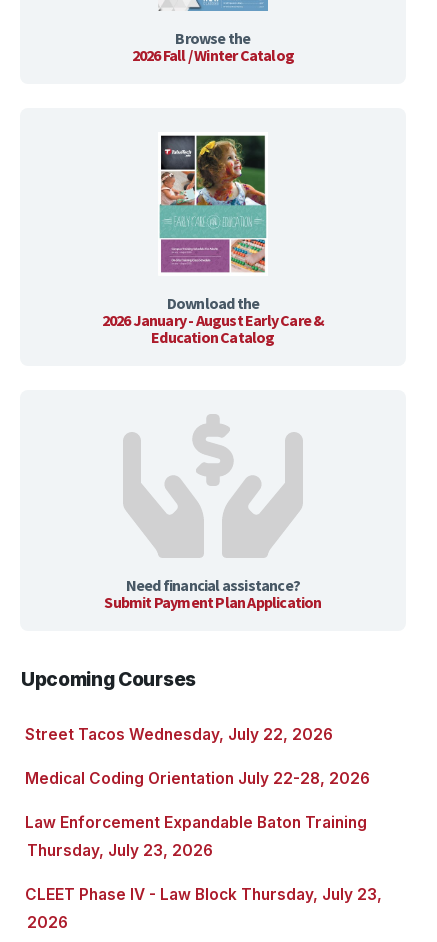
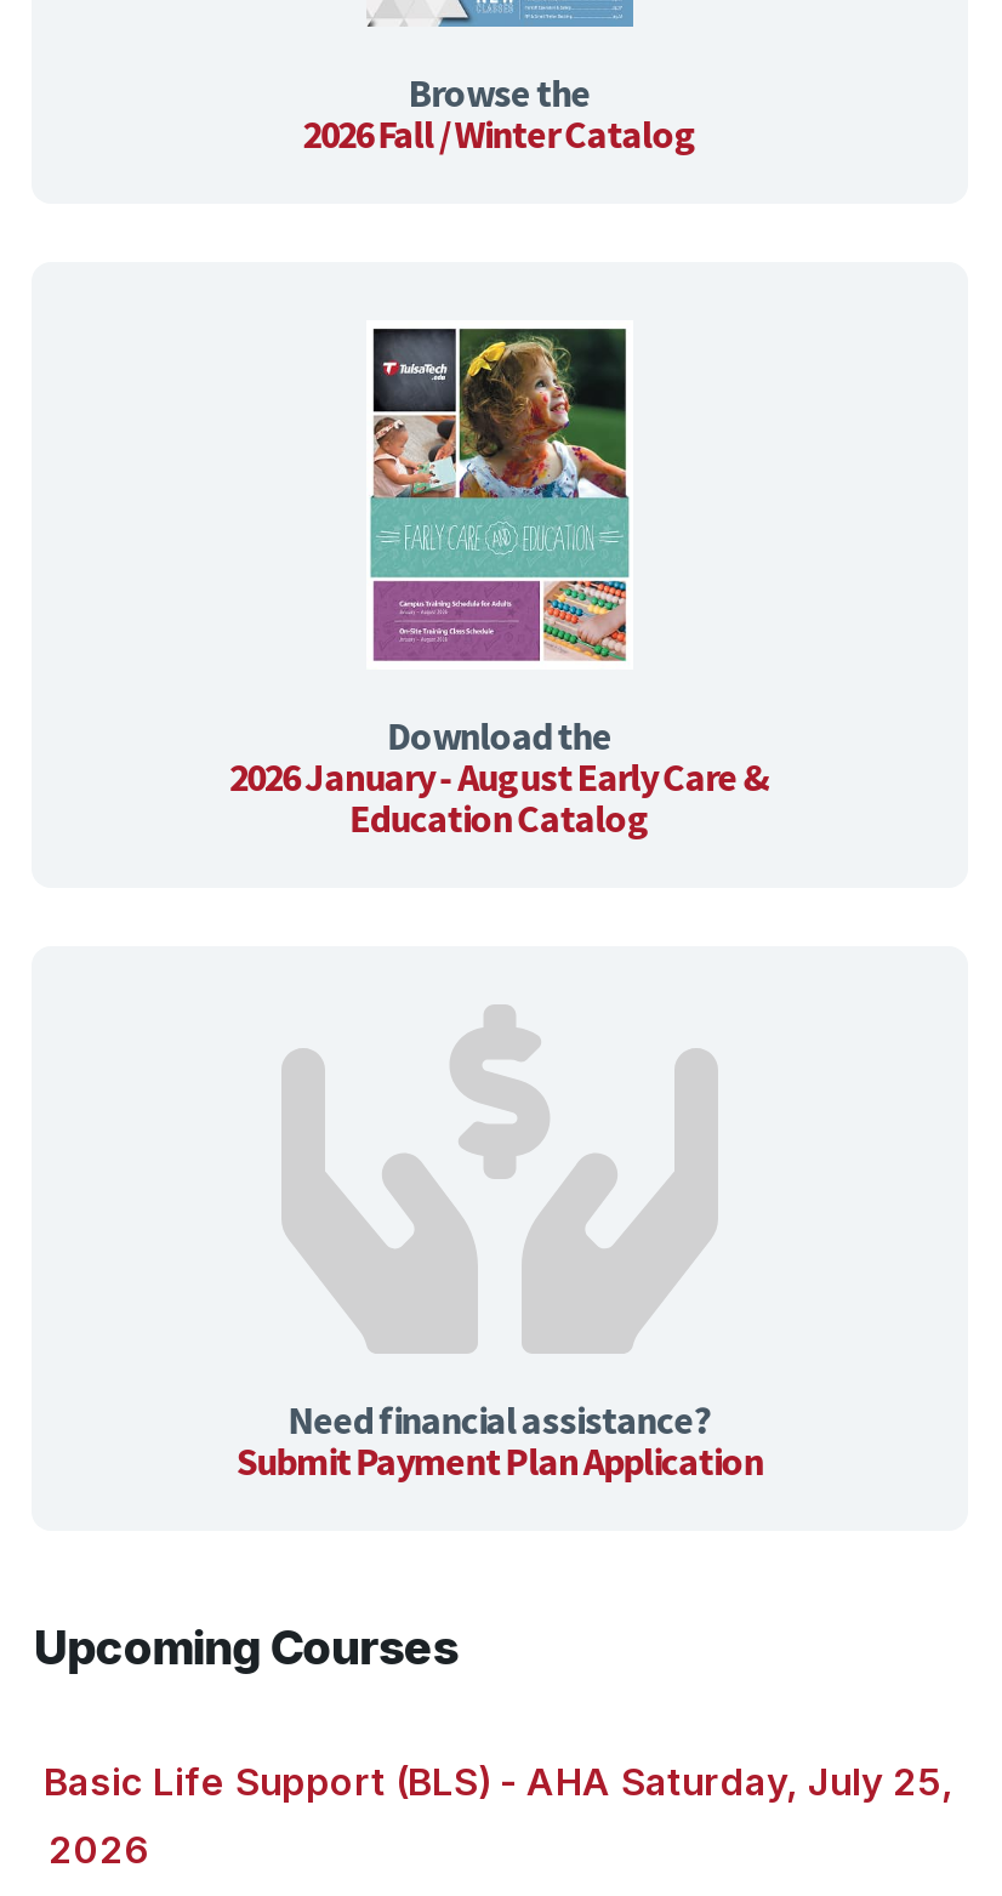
- Street Tacos Wednesday, July 22, 2026
- Medical Coding Orientation July 22-28, 2026
- Law Enforcement Expandable Baton Training
- Thursday, July 23, 2026
- CLEET Phase IV - Law Block Thursday, July 23,
+ Basic Life Support (BLS) - AHA Saturday, July 25,
